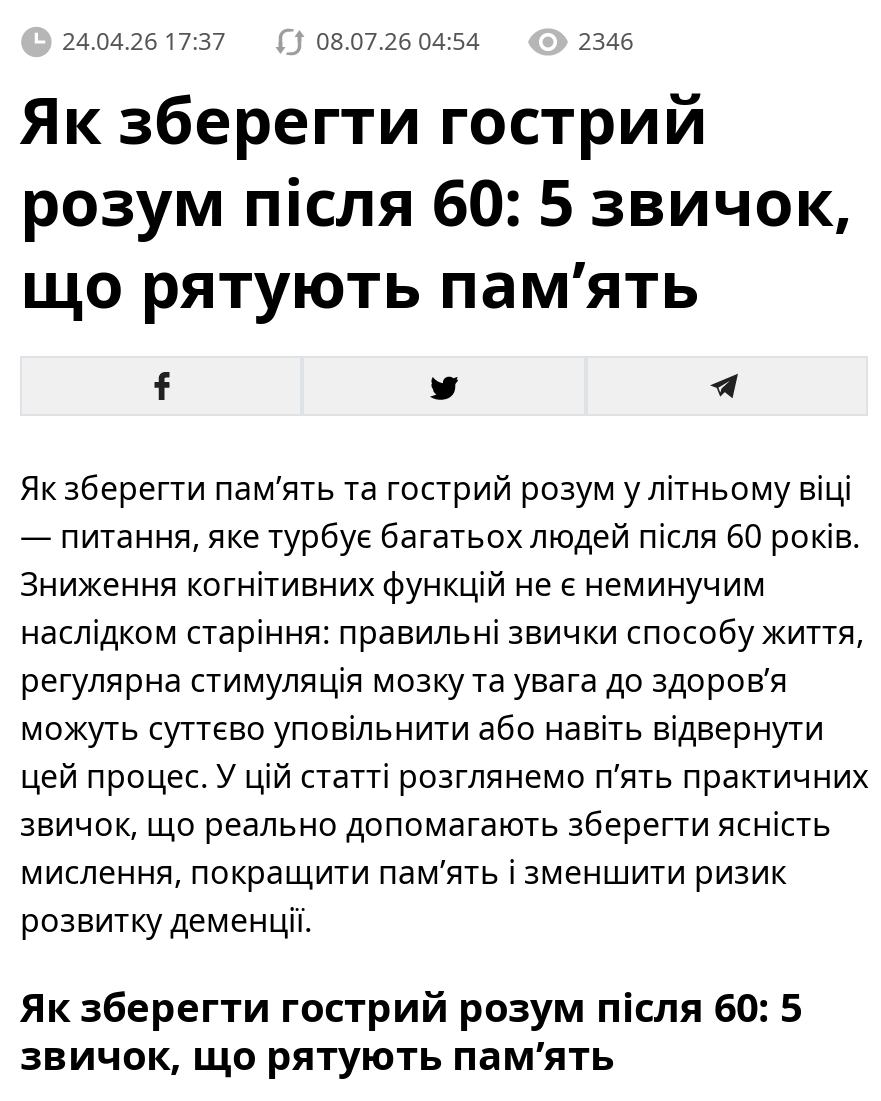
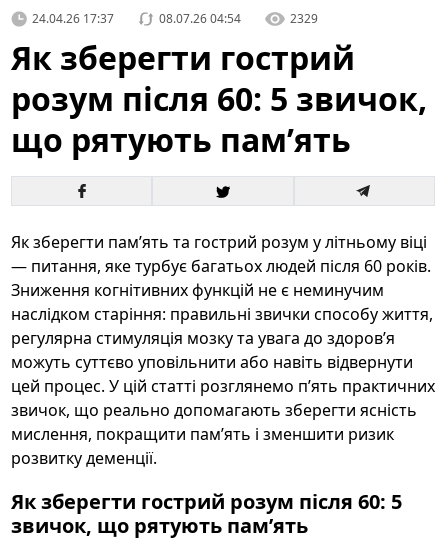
- 2346
+ 2329
